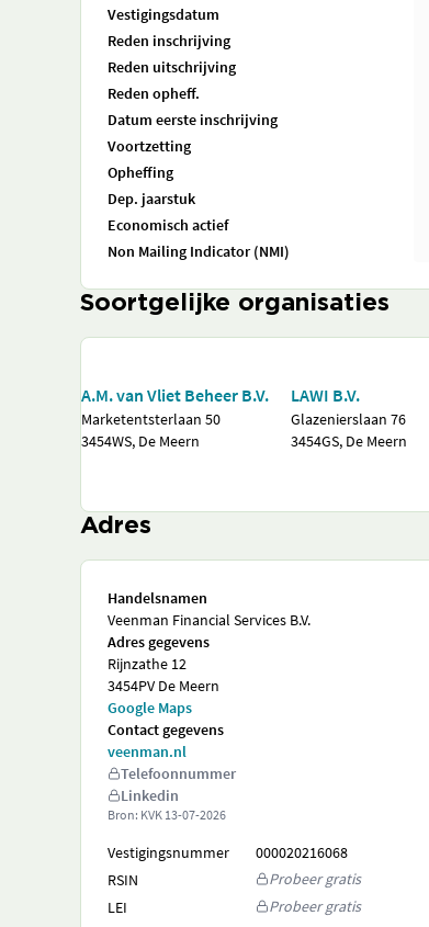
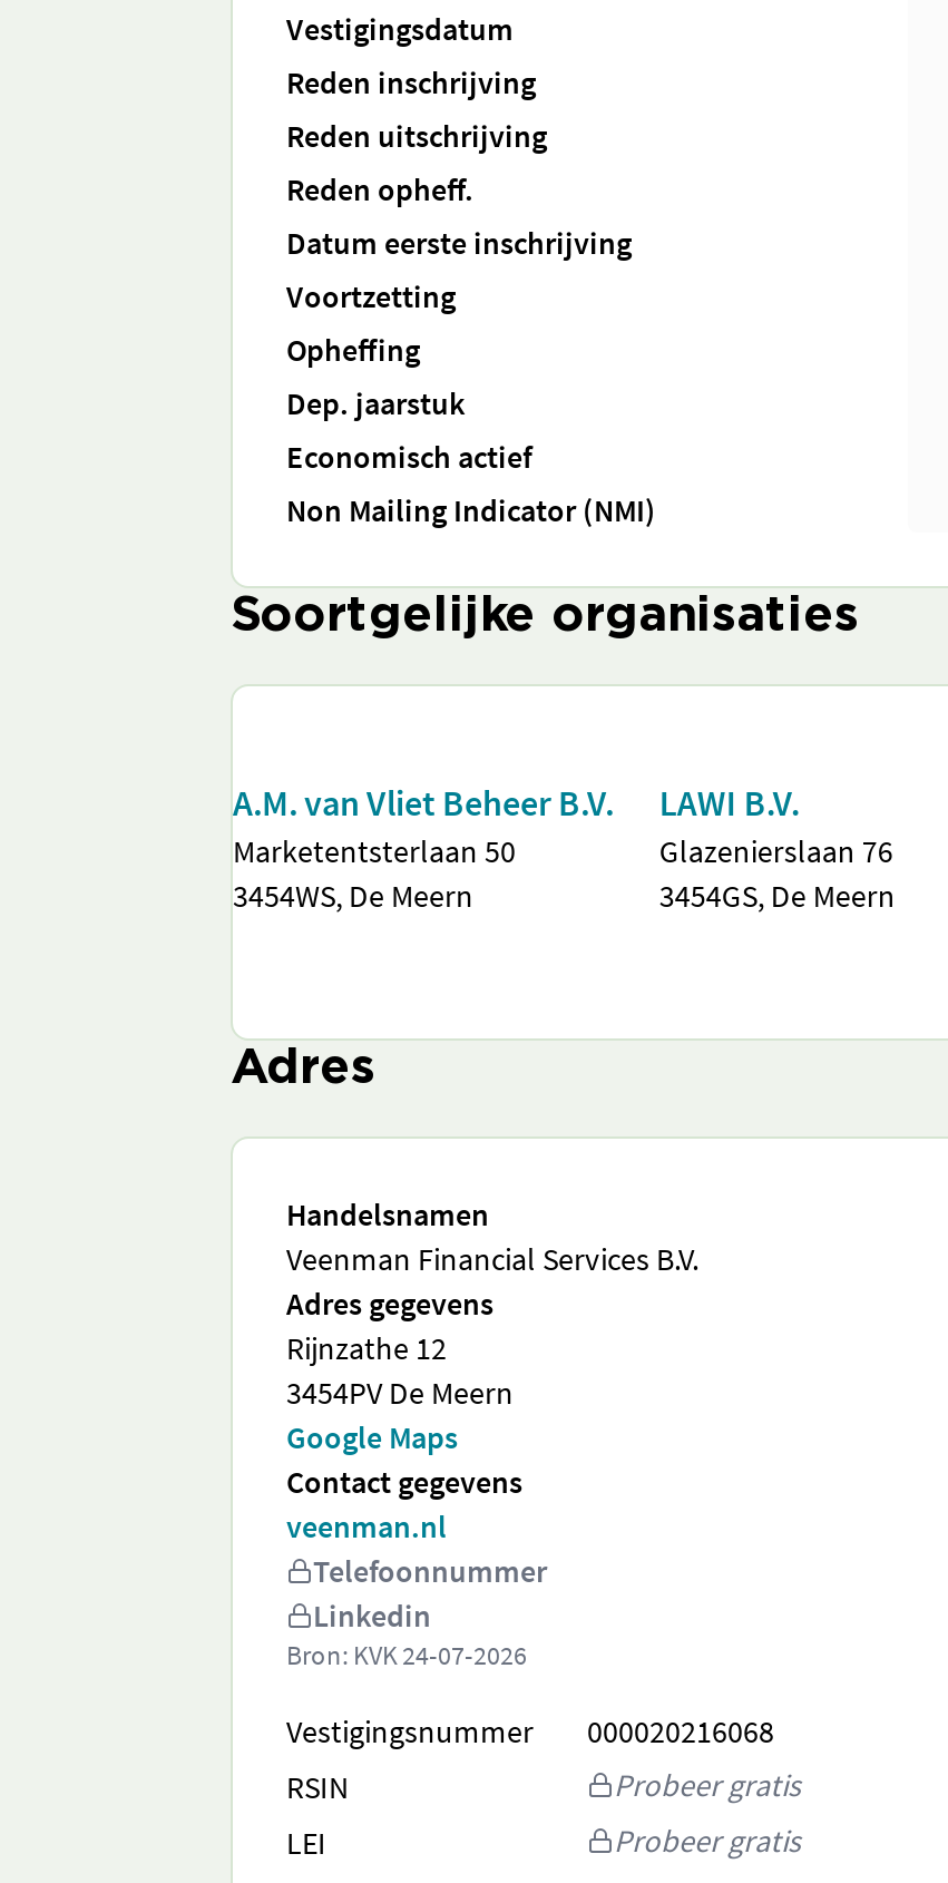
- Bron: KVK13-07-2026
+ Bron: KVK24-07-2026
